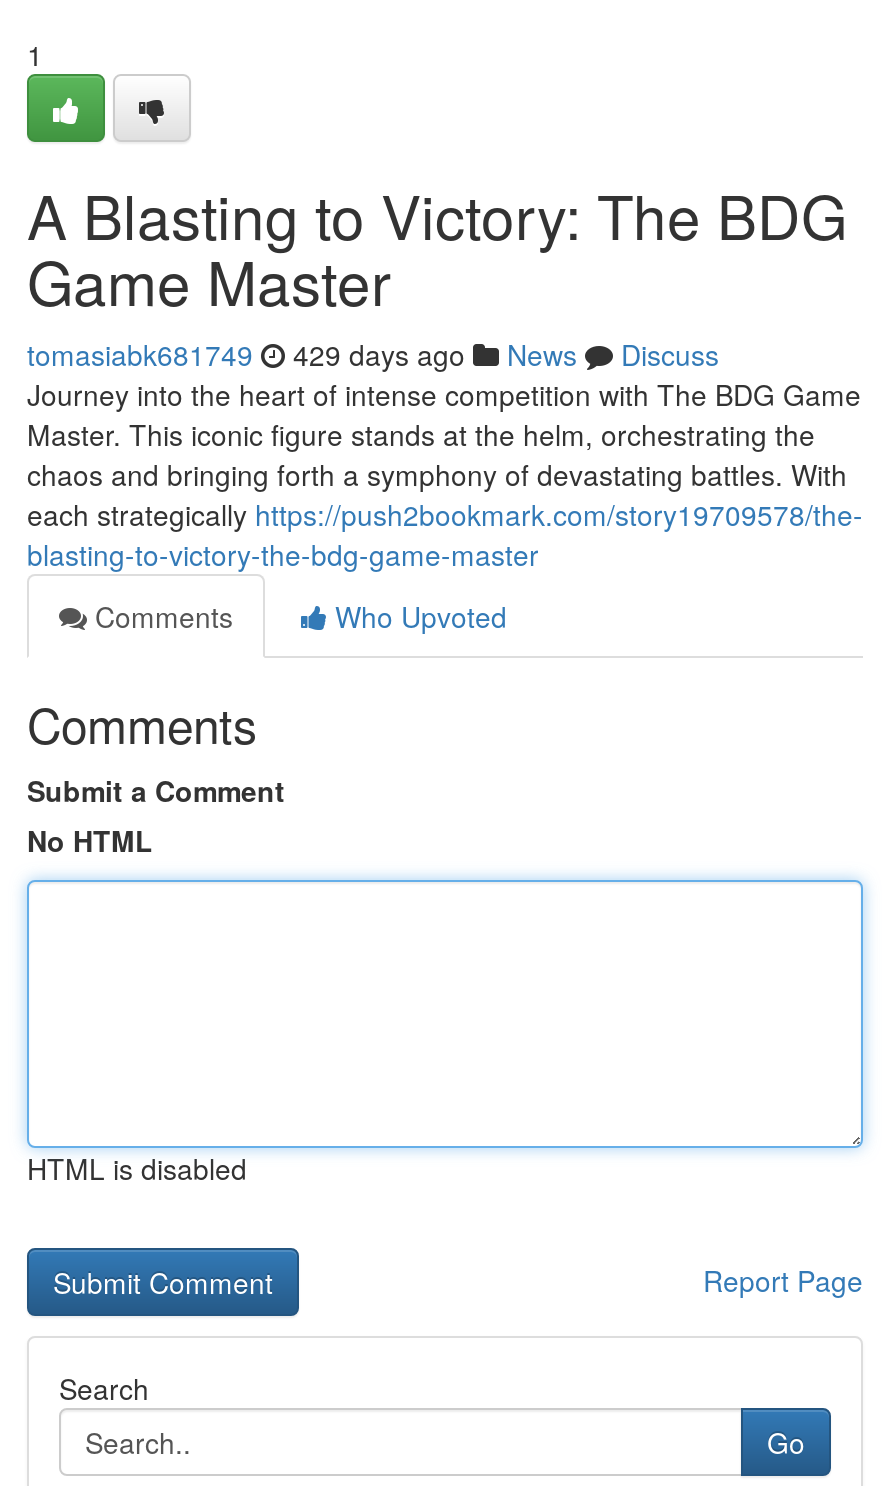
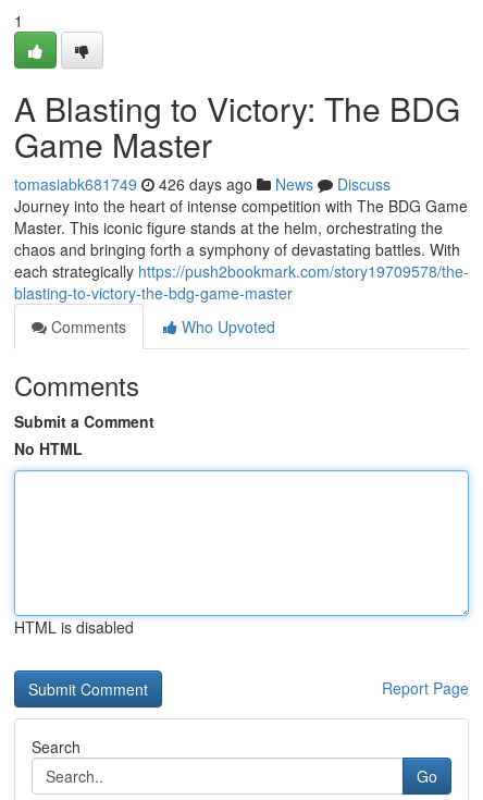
- tomasiabk681749 429 days ago News Discuss
+ tomasiabk681749 426 days ago News Discuss
